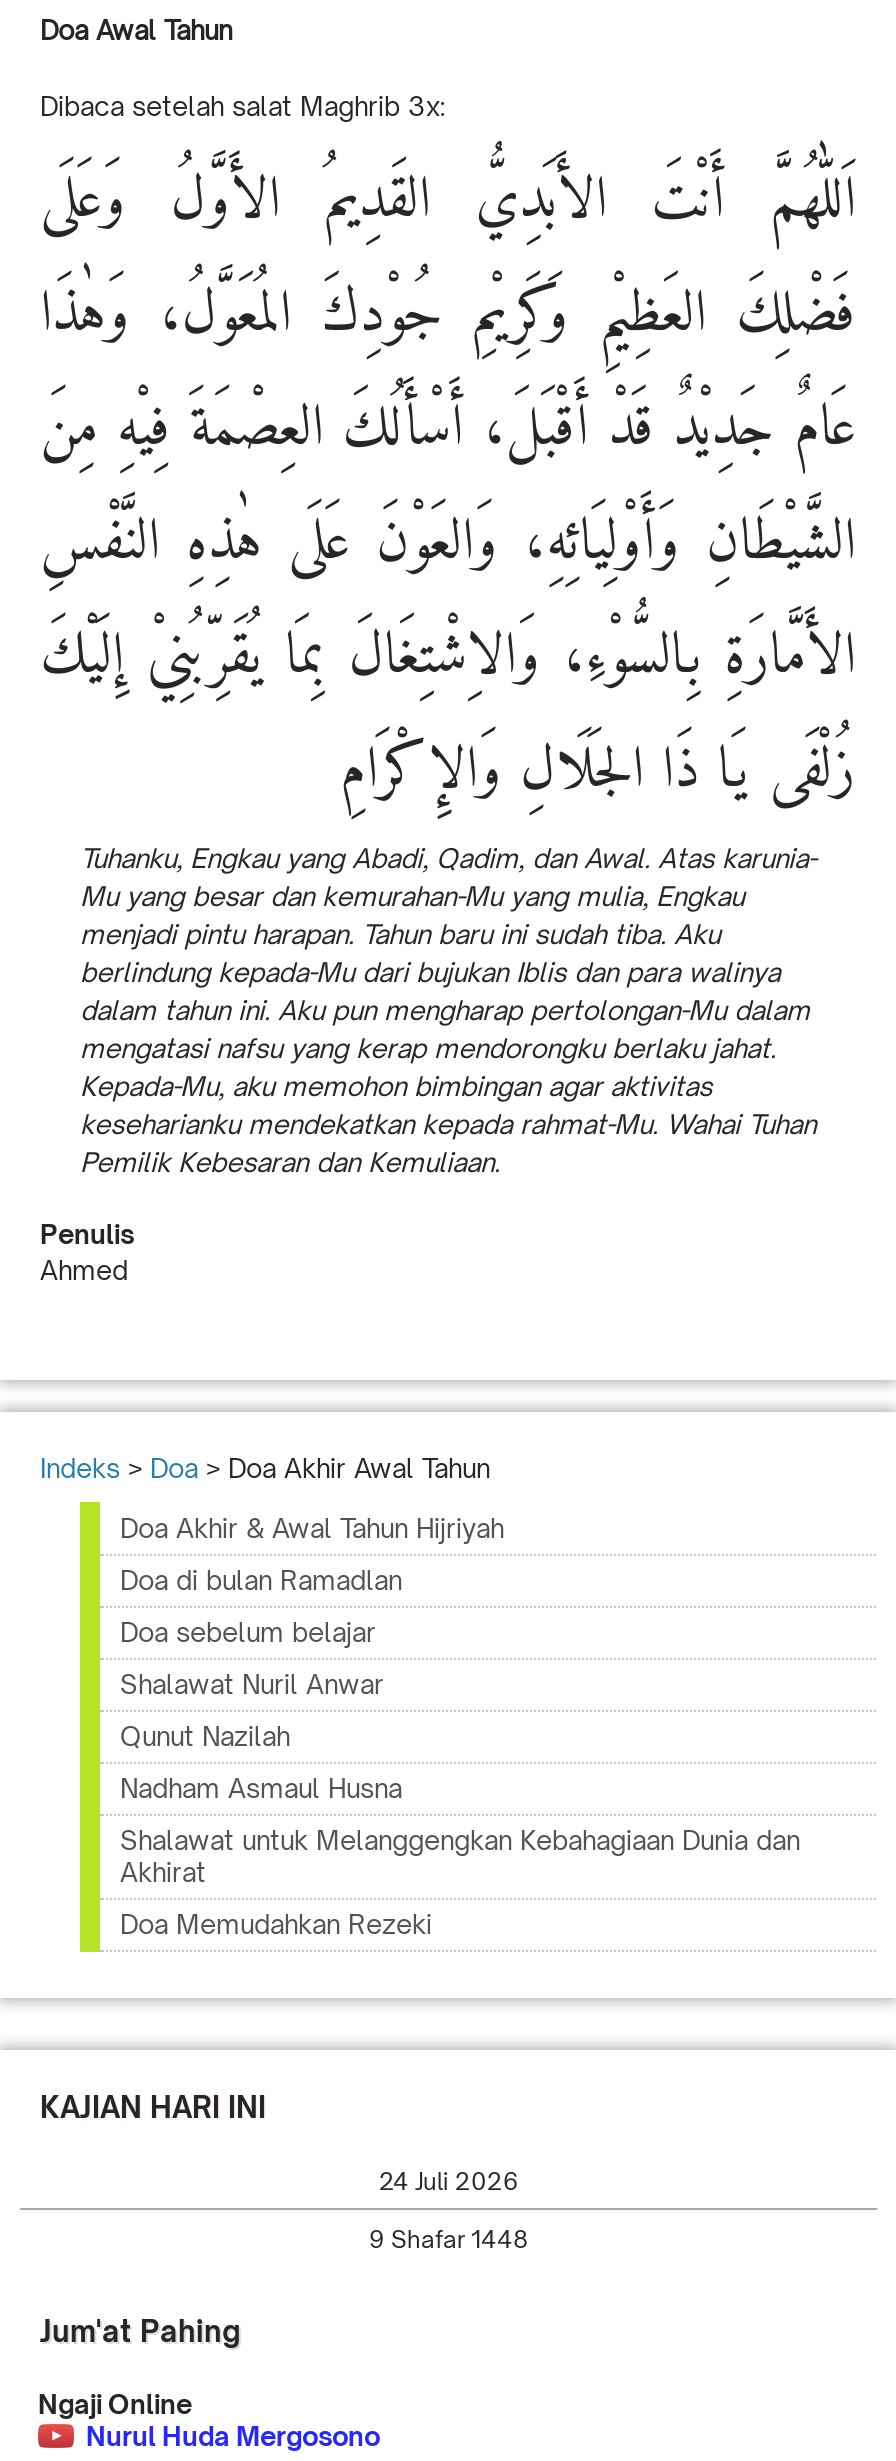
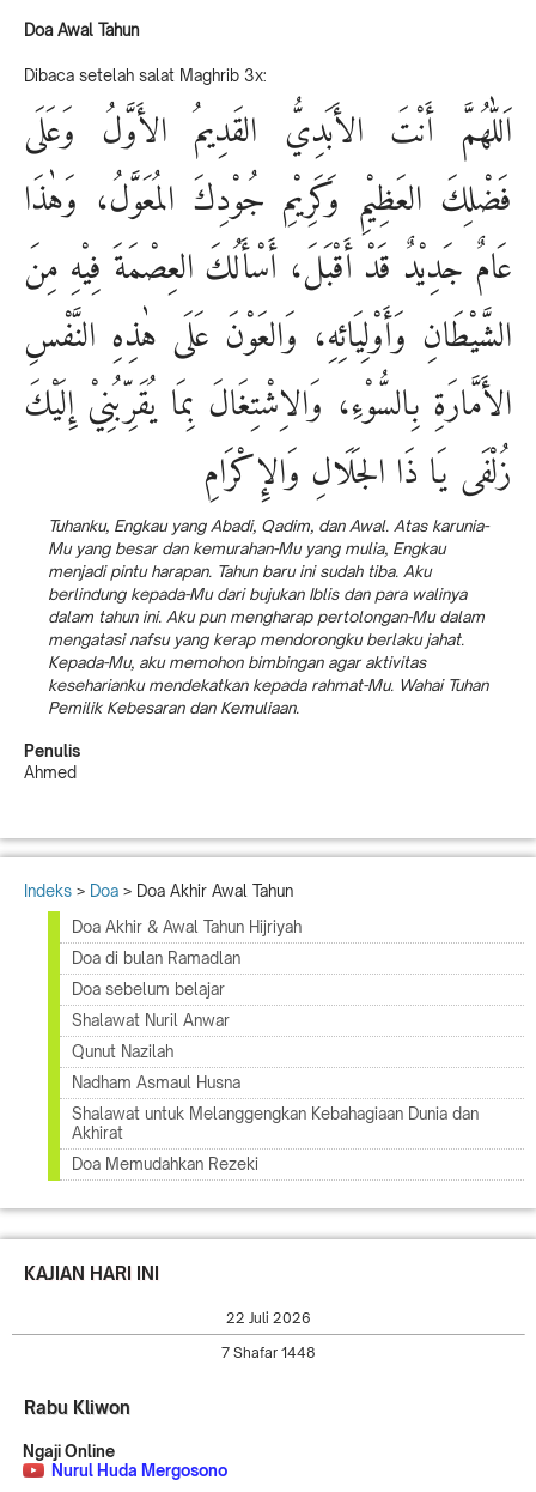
- 24 Juli 2026
+ 22 Juli 2026

- 9 Shafar 1448
+ 7 Shafar 1448

- Jum'at Pahing
+ Rabu Kliwon
